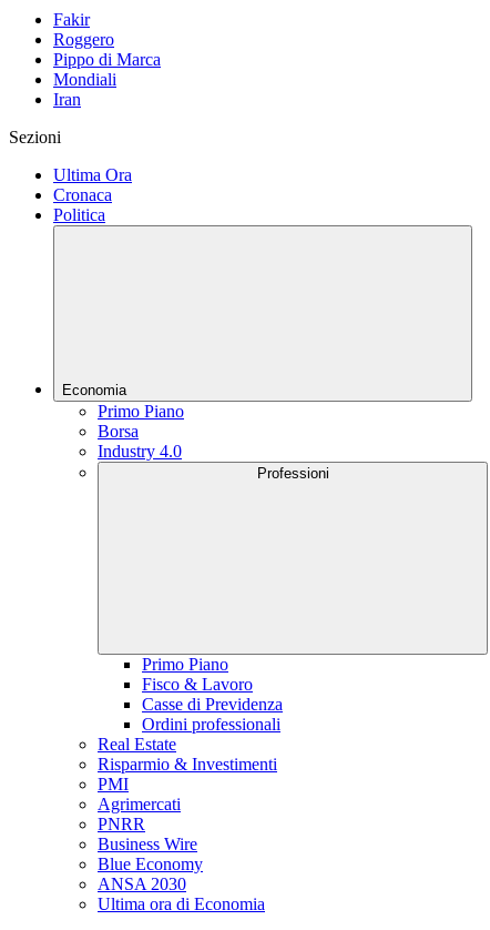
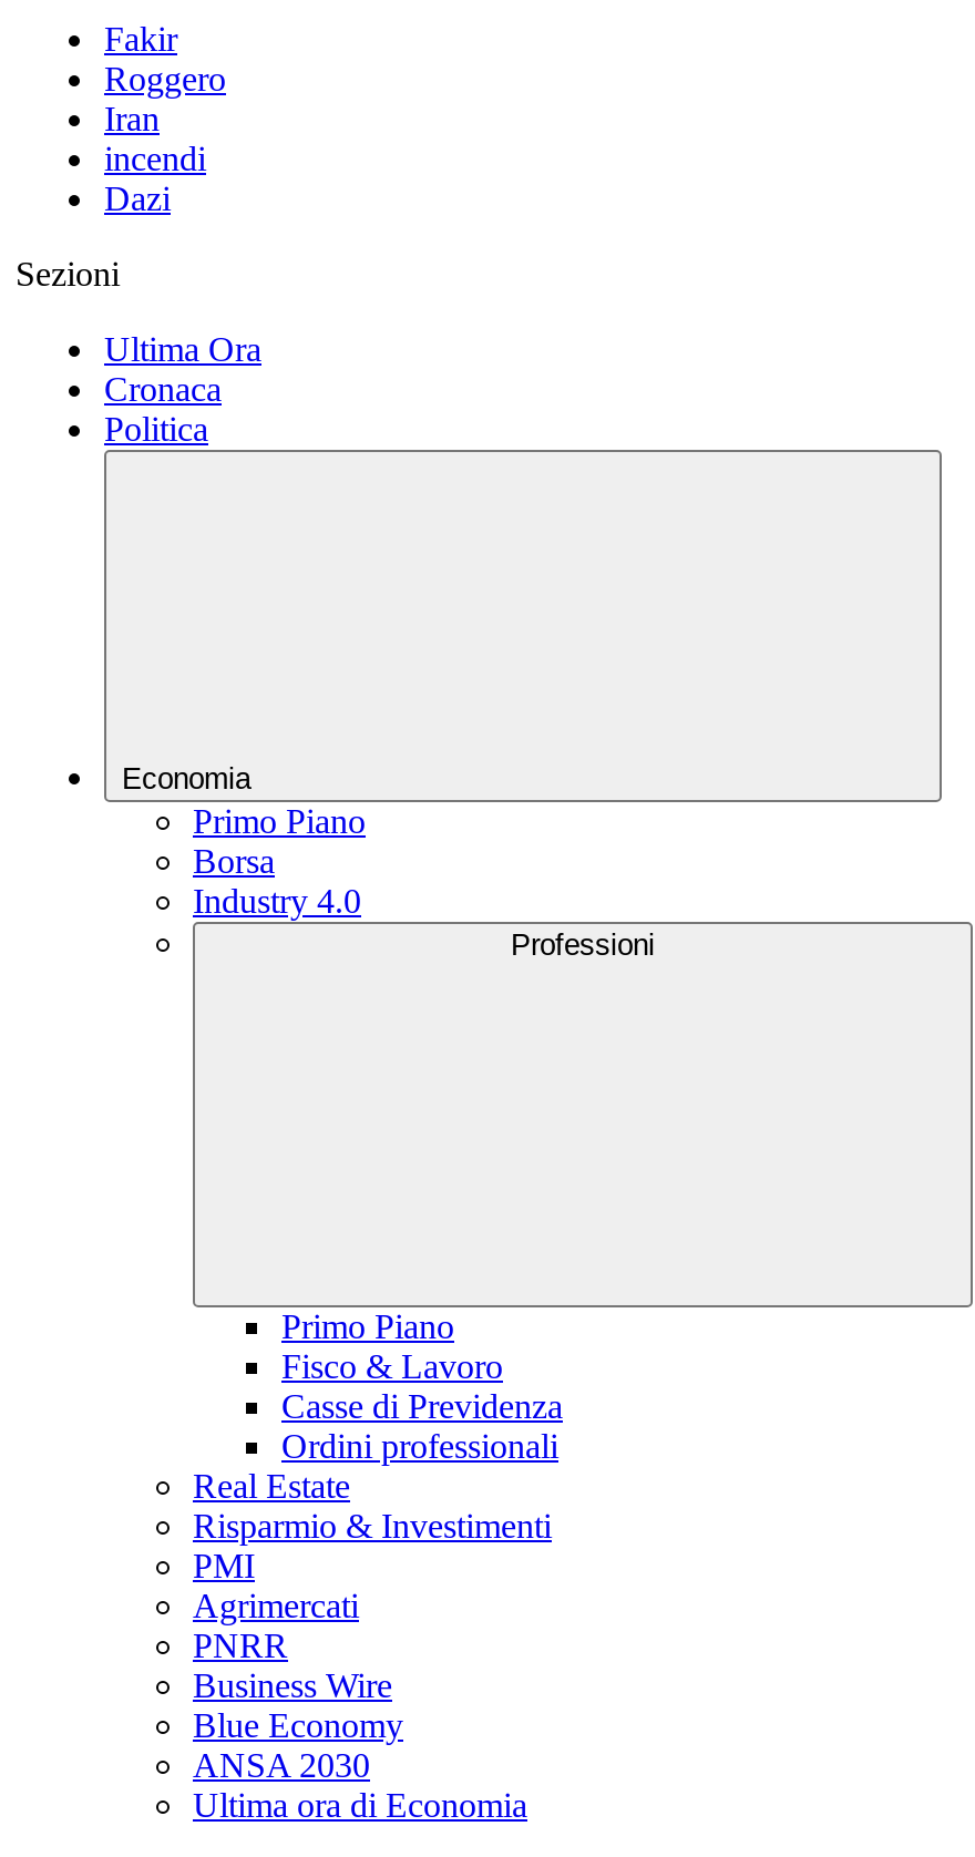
- Pippo di Marca
- Mondiali

moved up: Iran

+ incendi
+ Dazi
